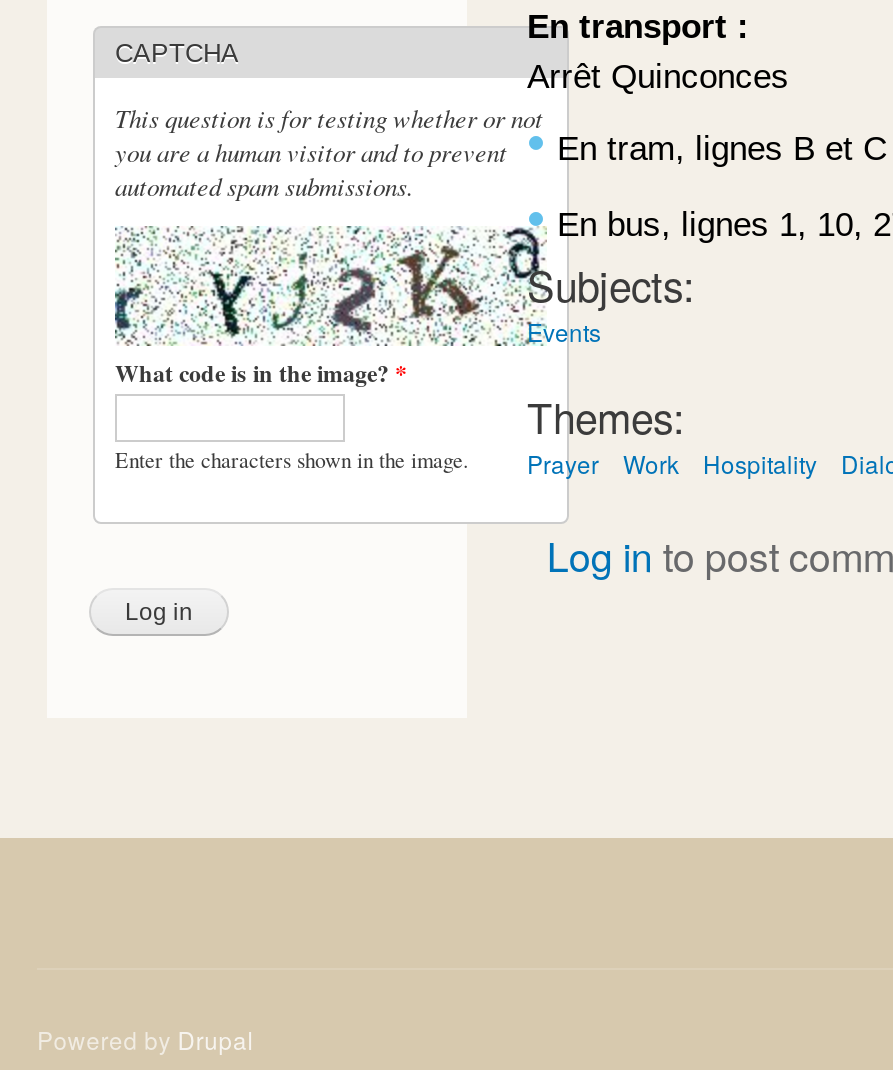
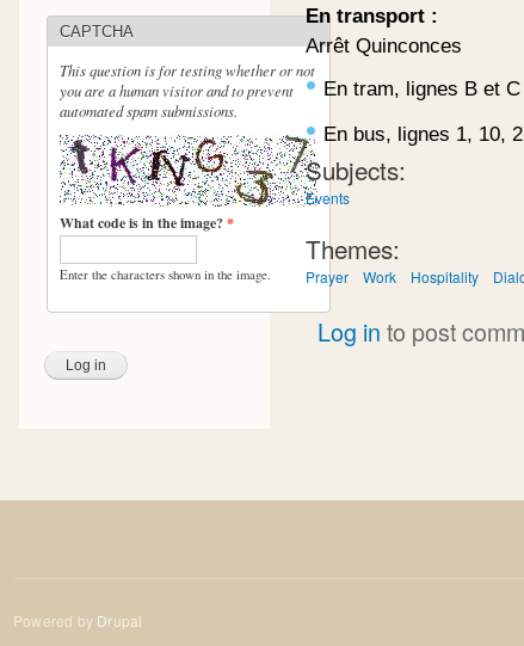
- [image]
+ [image]
